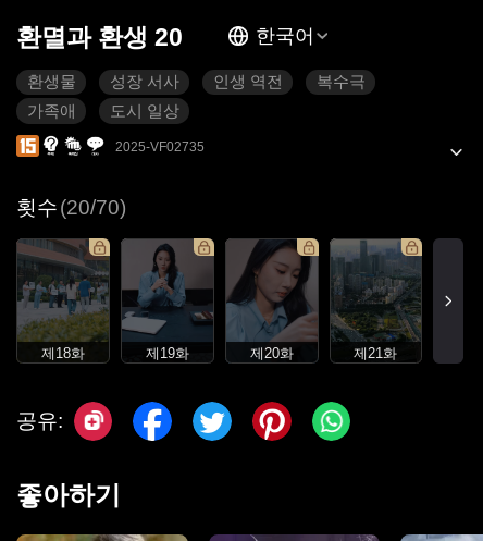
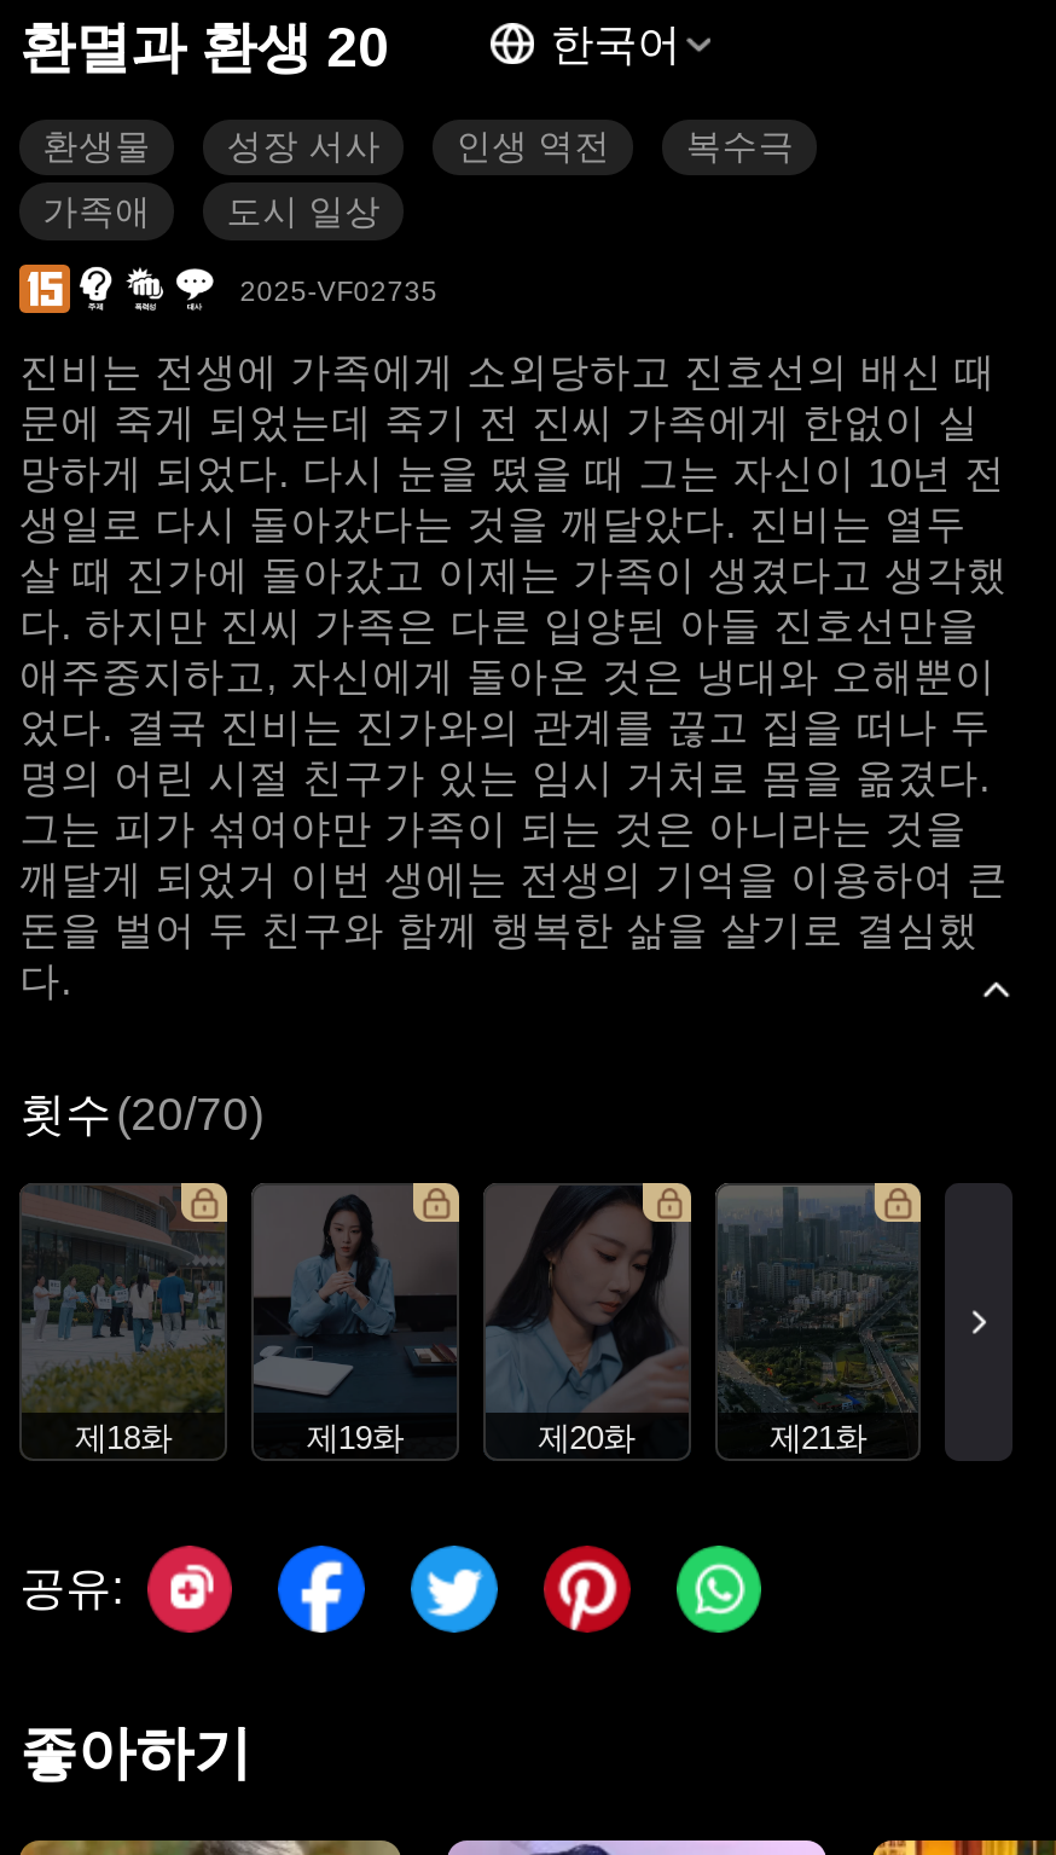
+ 진비는 전생에 가족에게 소외당하고 진호선의 배신 때
+ 문에 죽게 되었는데 죽기 전 진씨 가족에게 한없이 실
+ 망하게 되었다. 다시 눈을 떴을 때 그는 자신이 10년 전
+ 생일로 다시 돌아갔다는 것을 깨달았다. 진비는 열두
+ 살 때 진가에 돌아갔고 이제는 가족이 생겼다고 생각했
+ 다. 하지만 진씨 가족은 다른 입양된 아들 진호선만을
+ 애주중지하고, 자신에게 돌아온 것은 냉대와 오해뿐이
+ 었다. 결국 진비는 진가와의 관계를 끊고 집을 떠나 두
+ 명의 어린 시절 친구가 있는 임시 거처로 몸을 옮겼다.
+ 그는 피가 섞여야만 가족이 되는 것은 아니라는 것을
+ 깨달게 되었거 이번 생에는 전생의 기억을 이용하여 큰
+ 돈을 벌어 두 친구와 함께 행복한 삶을 살기로 결심했
+ 다.
